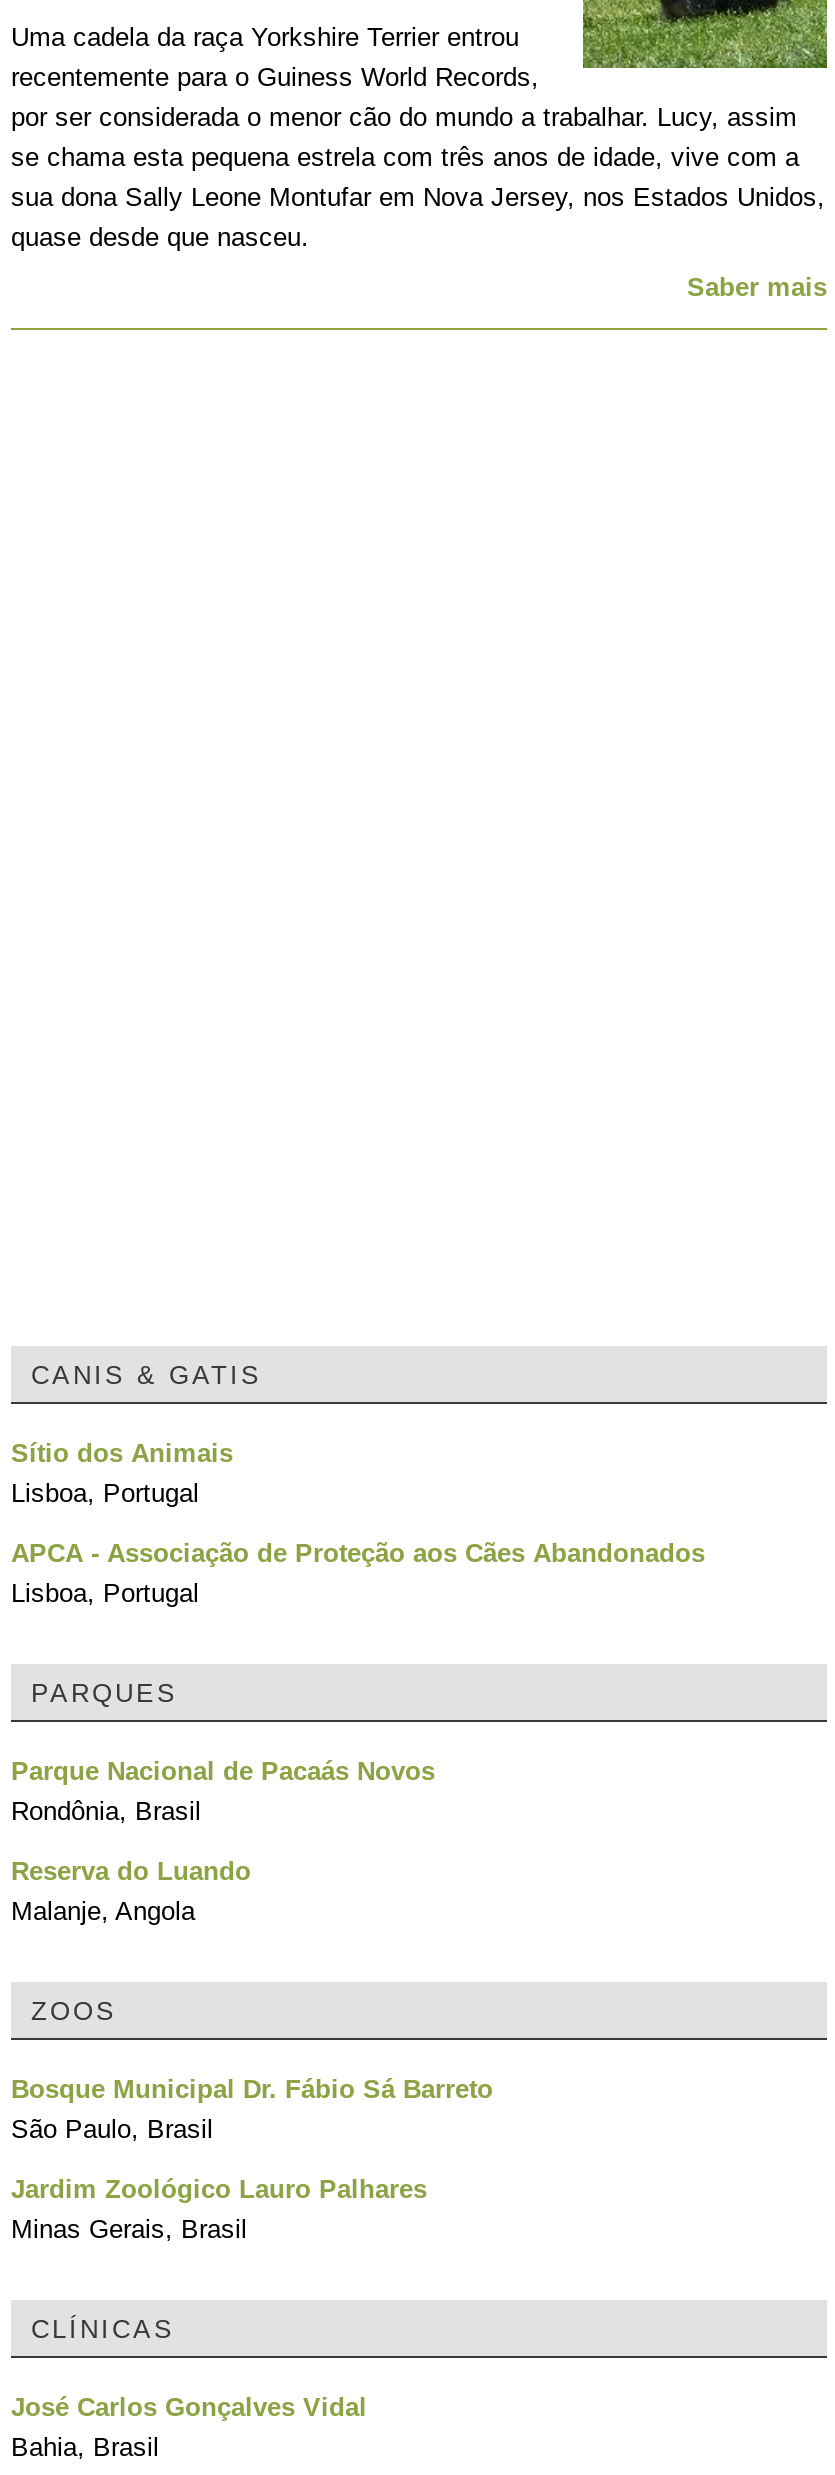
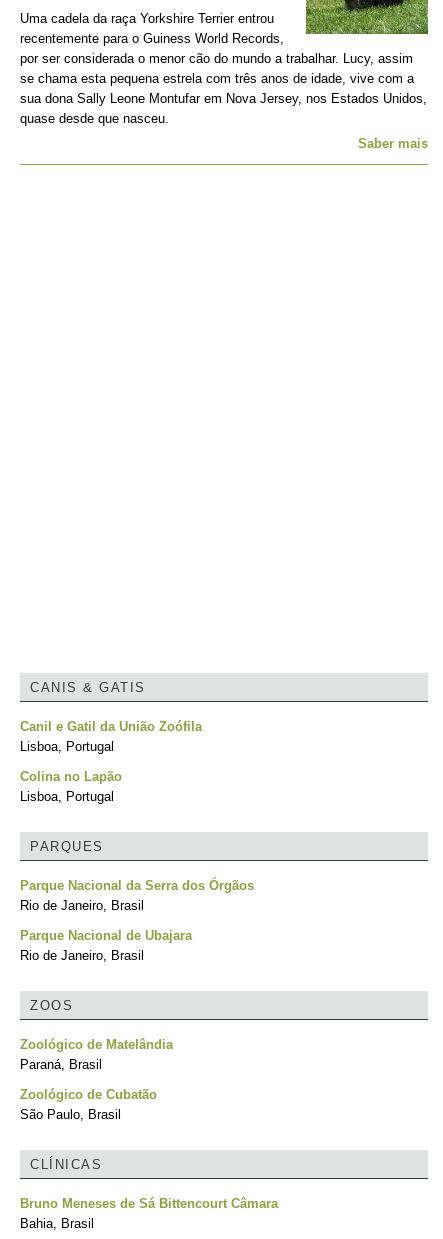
- Sítio dos Animais
+ Canil e Gatil da União Zoófila

- APCA - Associação de Proteção aos Cães Abandonados
+ Colina no Lapão

- Parque Nacional de Pacaás Novos
- Rondônia, Brasil
+ Parque Nacional da Serra dos Órgãos
+ Rio de Janeiro, Brasil

- Reserva do Luando
- Malanje, Angola
+ Parque Nacional de Ubajara
+ Rio de Janeiro, Brasil

- Bosque Municipal Dr. Fábio Sá Barreto
+ Zoológico de Matelândia
+ Paraná, Brasil
+ Zoológico de Cubatão

moved down: São Paulo, Brasil

- Jardim Zoológico Lauro Palhares
- Minas Gerais, Brasil

- José Carlos Gonçalves Vidal
+ Bruno Meneses de Sá Bittencourt Câmara
